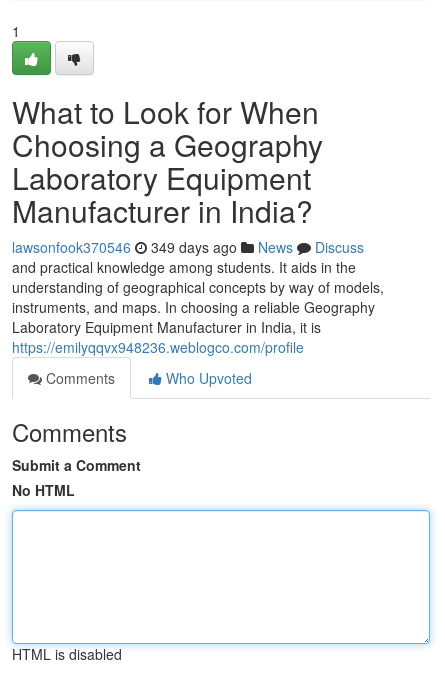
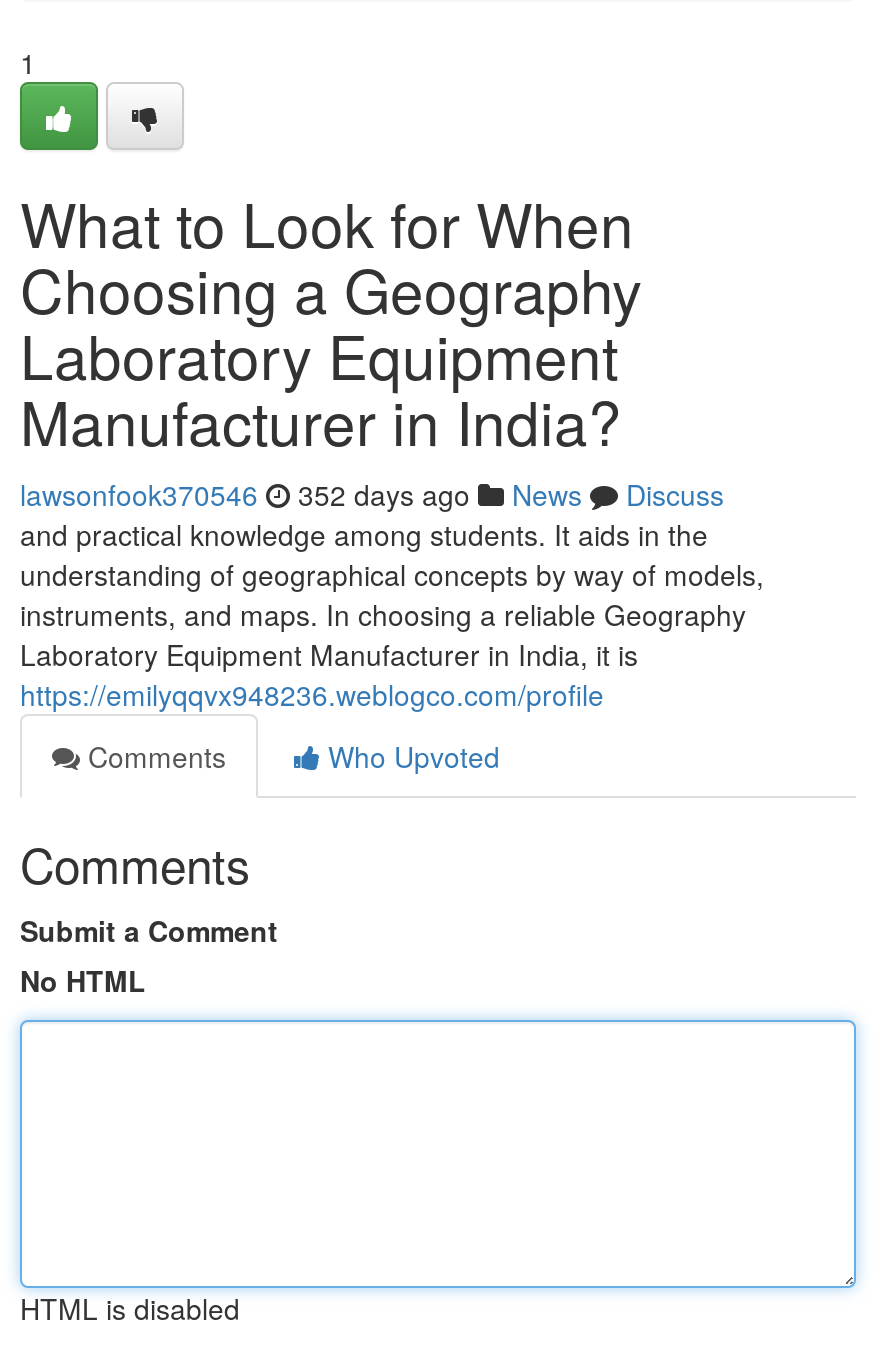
- lawsonfook370546 349 days ago News Discuss
+ lawsonfook370546 352 days ago News Discuss
